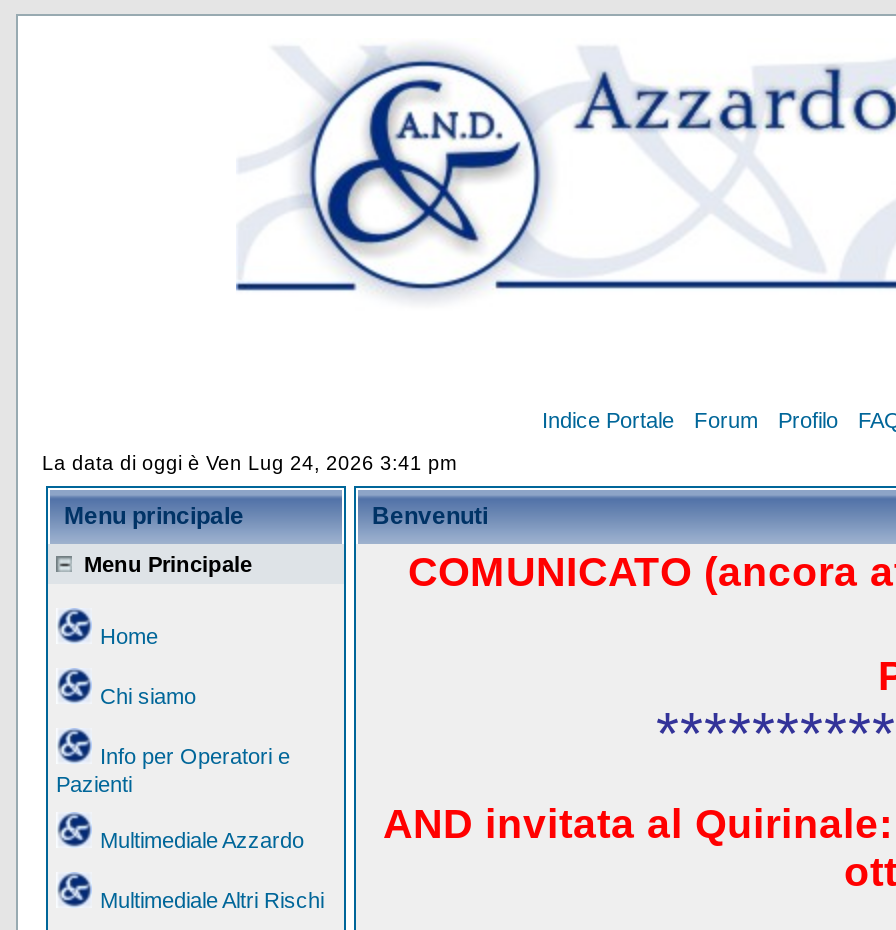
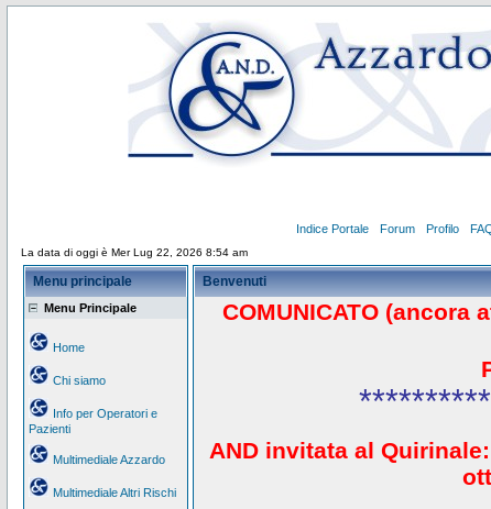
- La data di oggi è Ven Lug 24, 2026 3:41 pm
+ La data di oggi è Mer Lug 22, 2026 8:54 am
